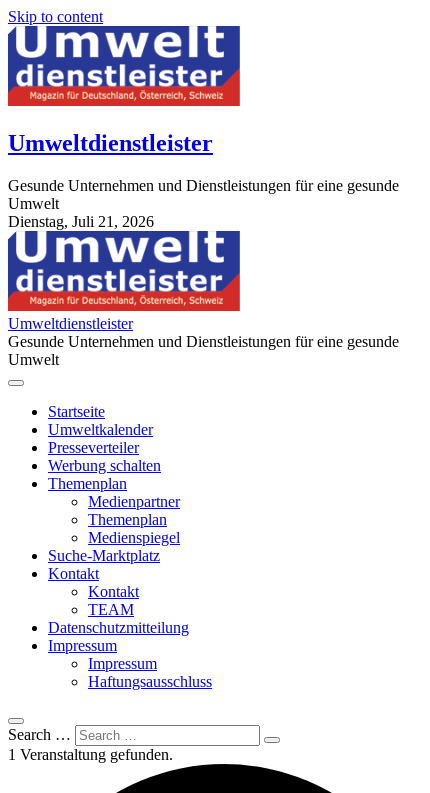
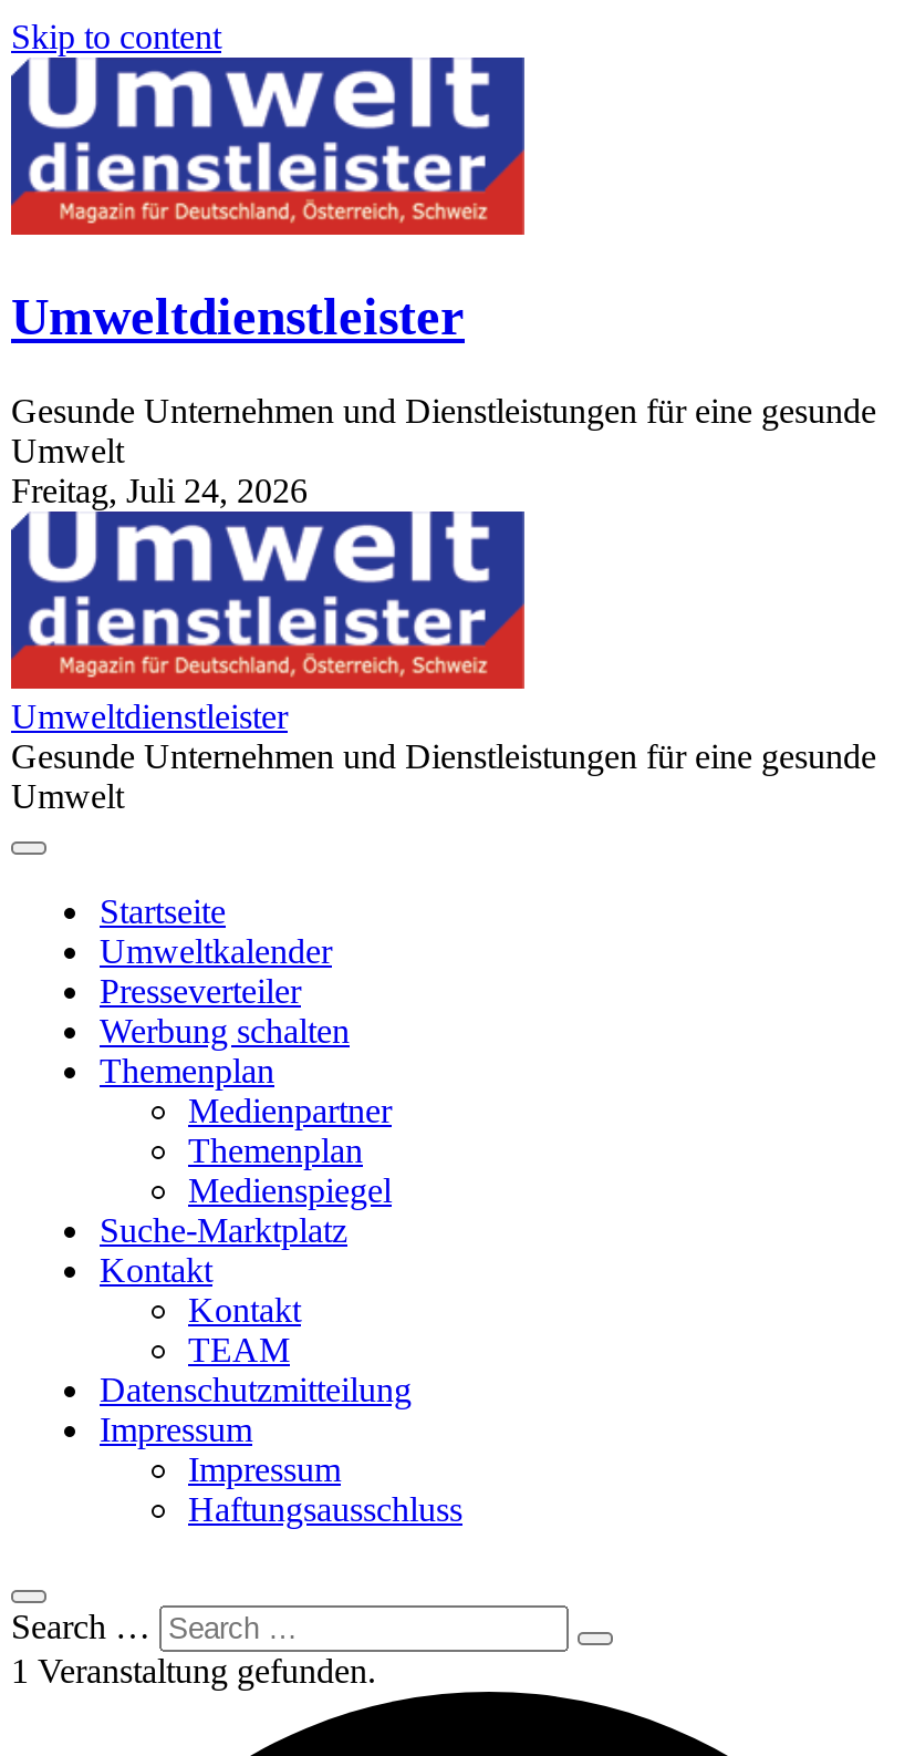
- Dienstag, Juli 21, 2026
+ Freitag, Juli 24, 2026
